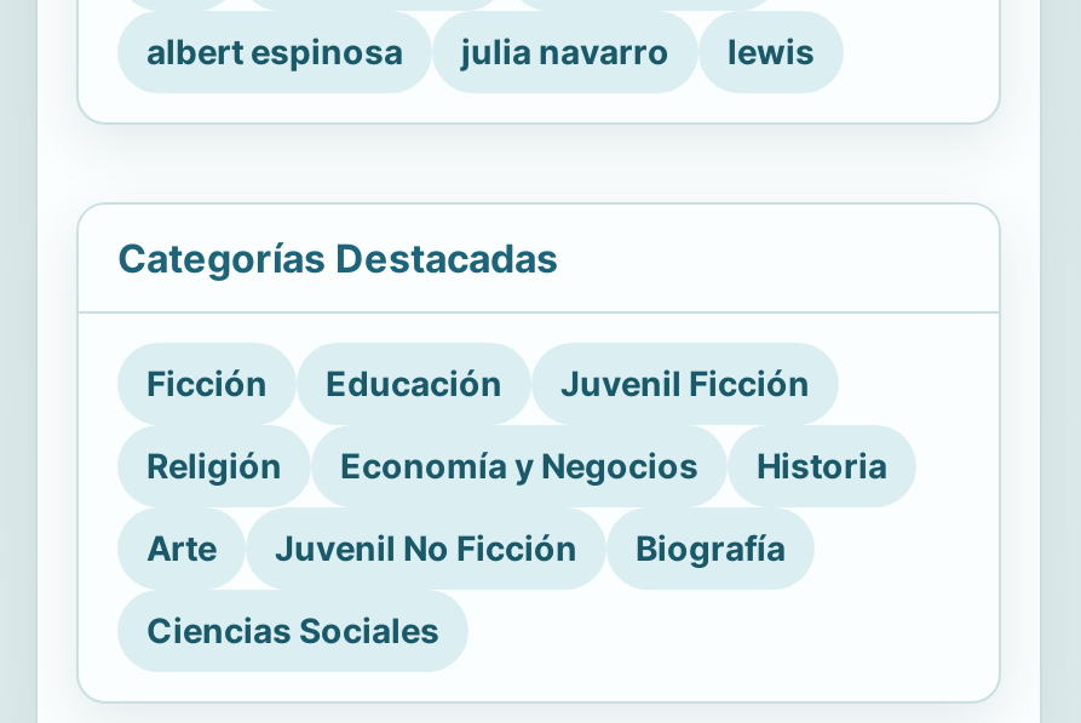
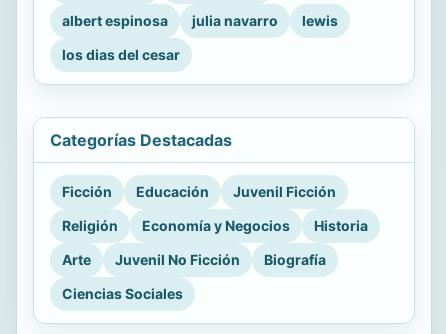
+ los dias del cesar
